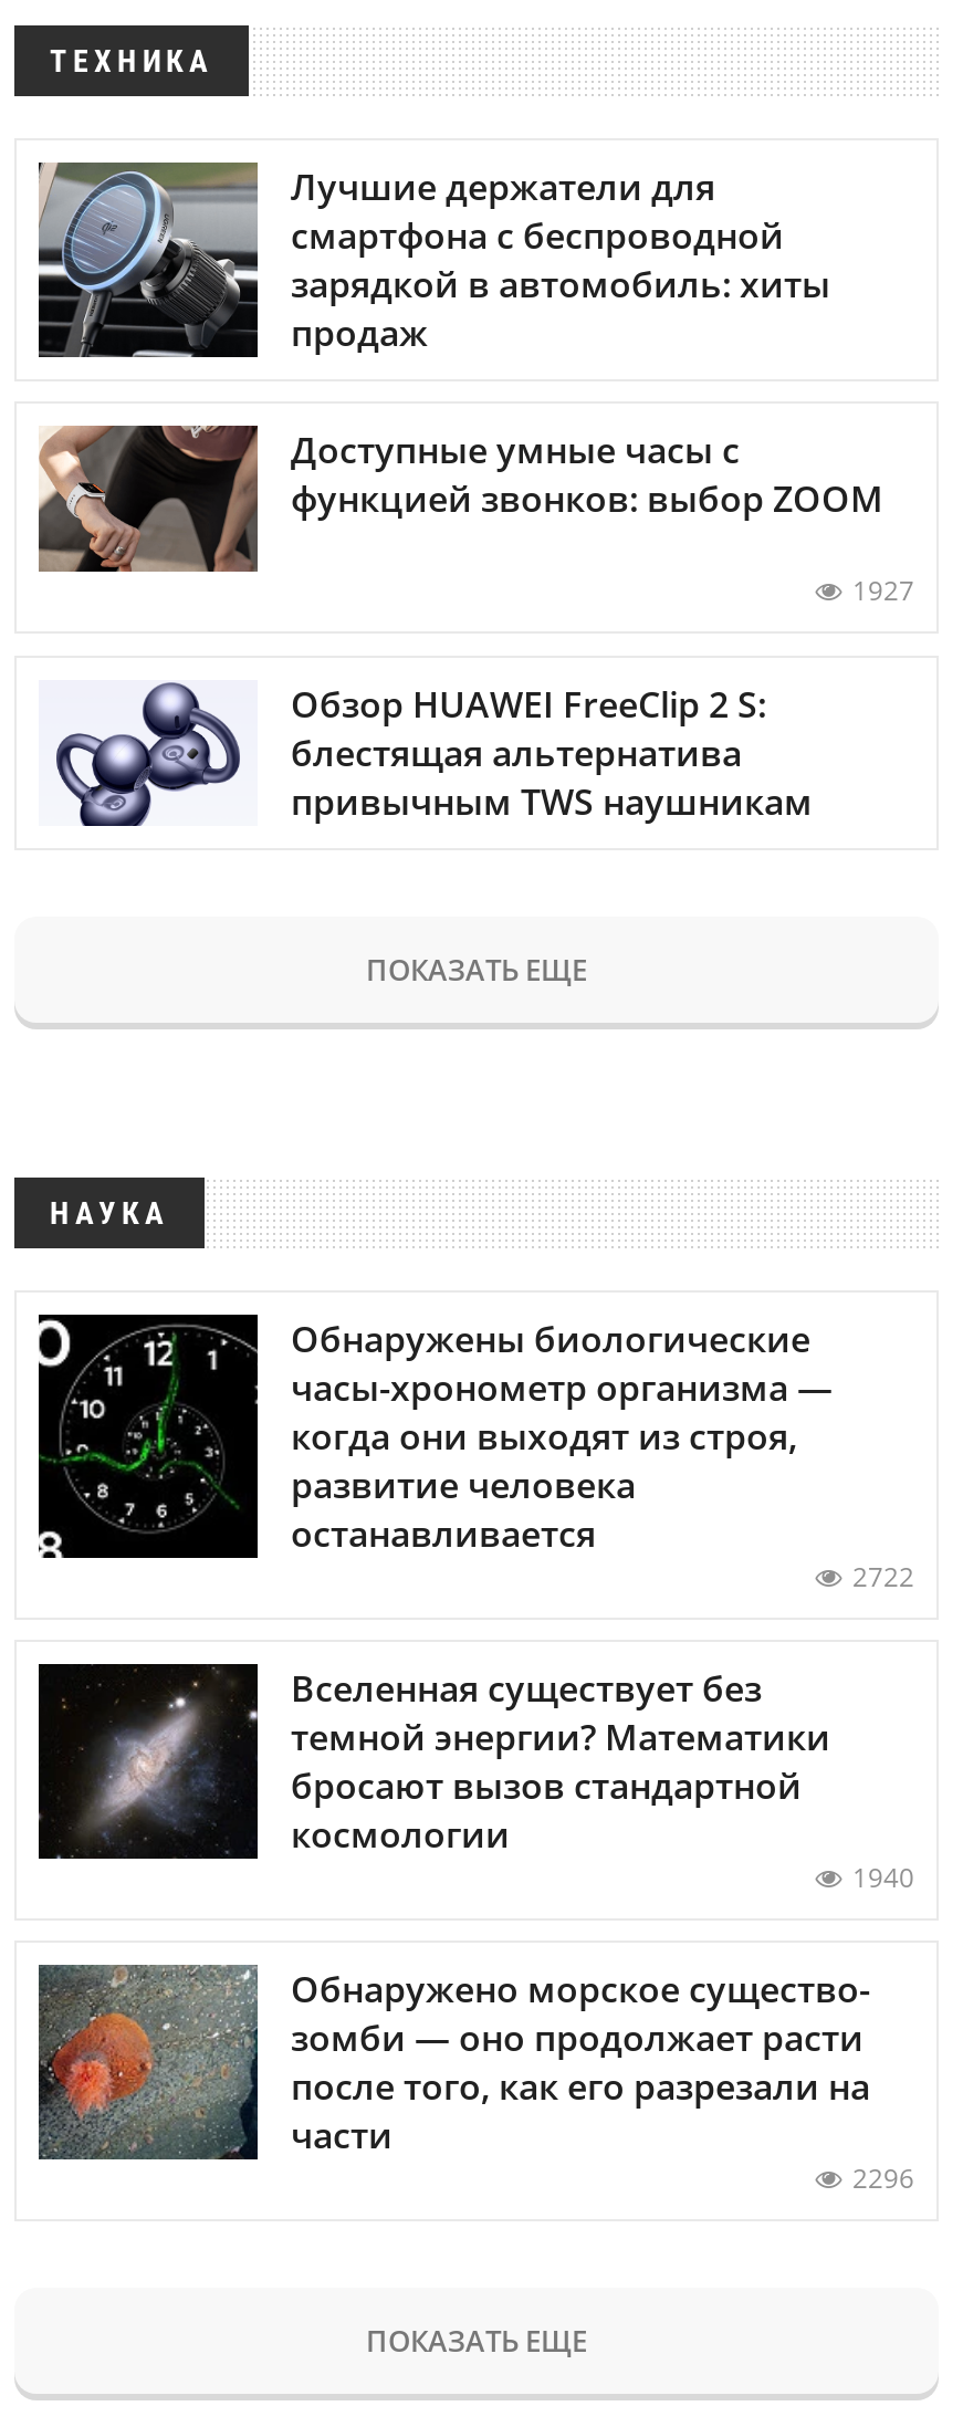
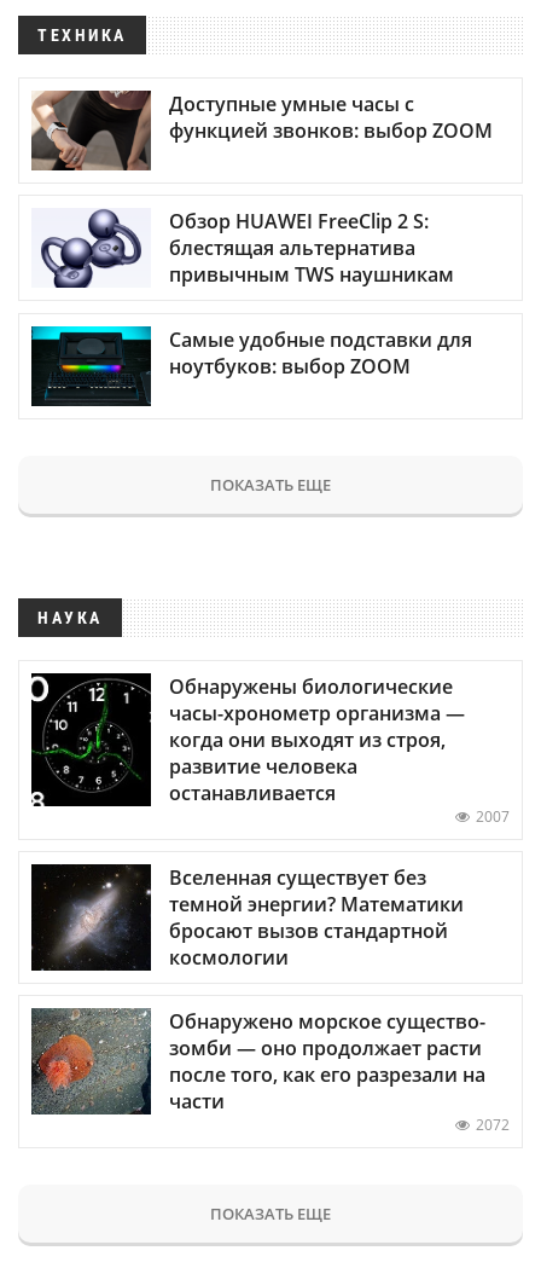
- [image]
- Лучшие держатели для
- смартфона с беспроводной
- зарядкой в автомобиль: хиты
- продаж

moved up: [image] | Доступные умные часы с | функцией звонков: выбор ZOOM

- 1927

moved up: [image] | Обзор HUAWEI FreeClip 2 S: | блестящая альтернатива | привычным TWS наушникам

+ [image]
+ Самые удобные подставки для
+ ноутбуков: выбор ZOOM

- 2722
+ 2007

- 1940

- 2296
+ 2072
